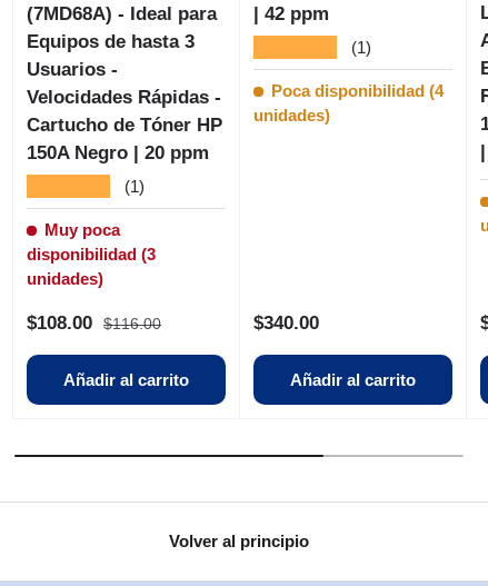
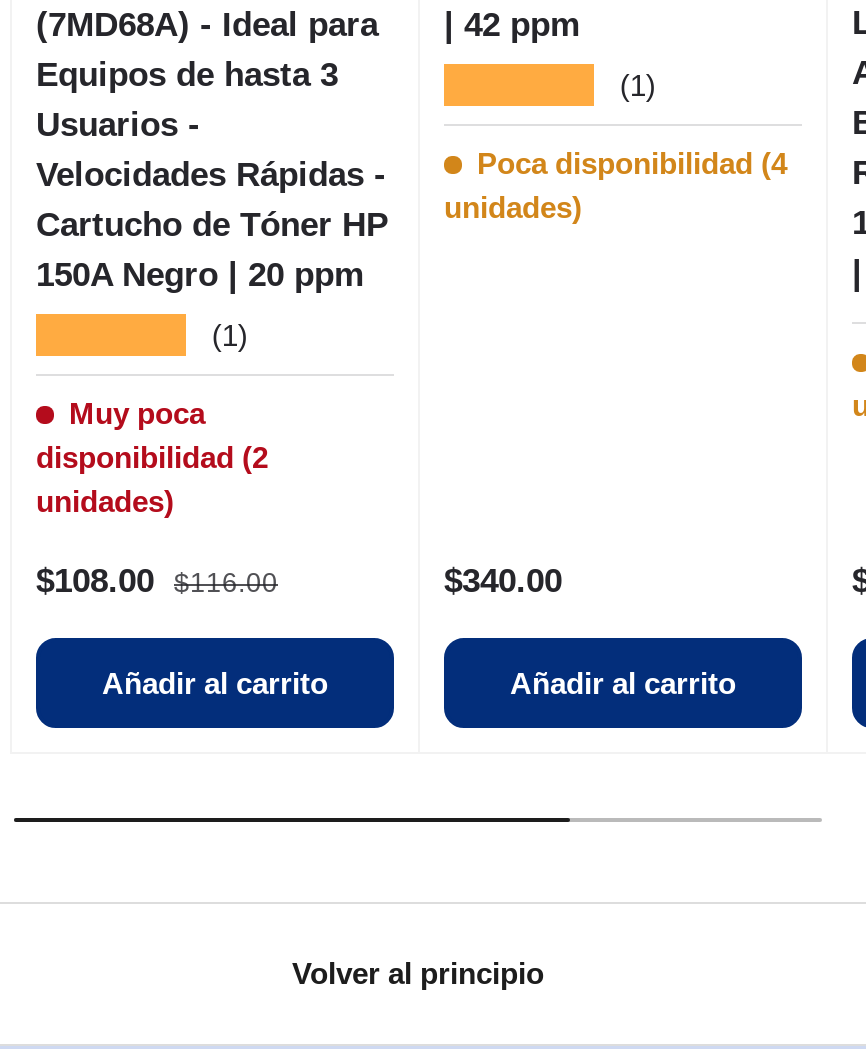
- disponibilidad (3
+ disponibilidad (2
